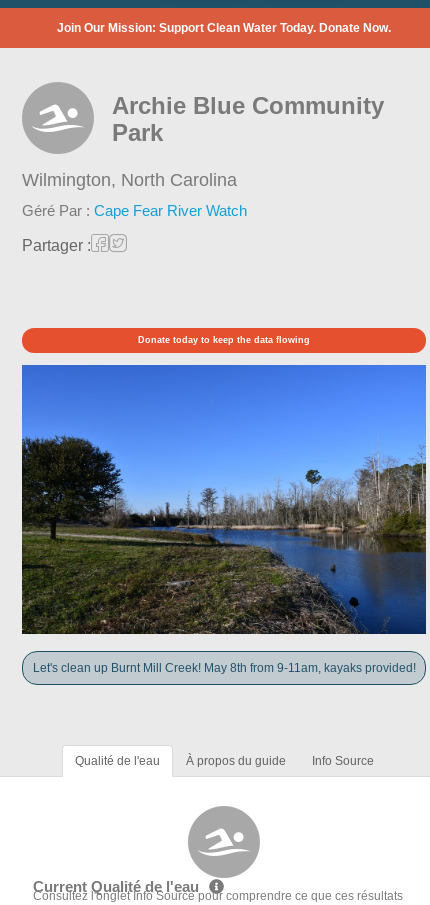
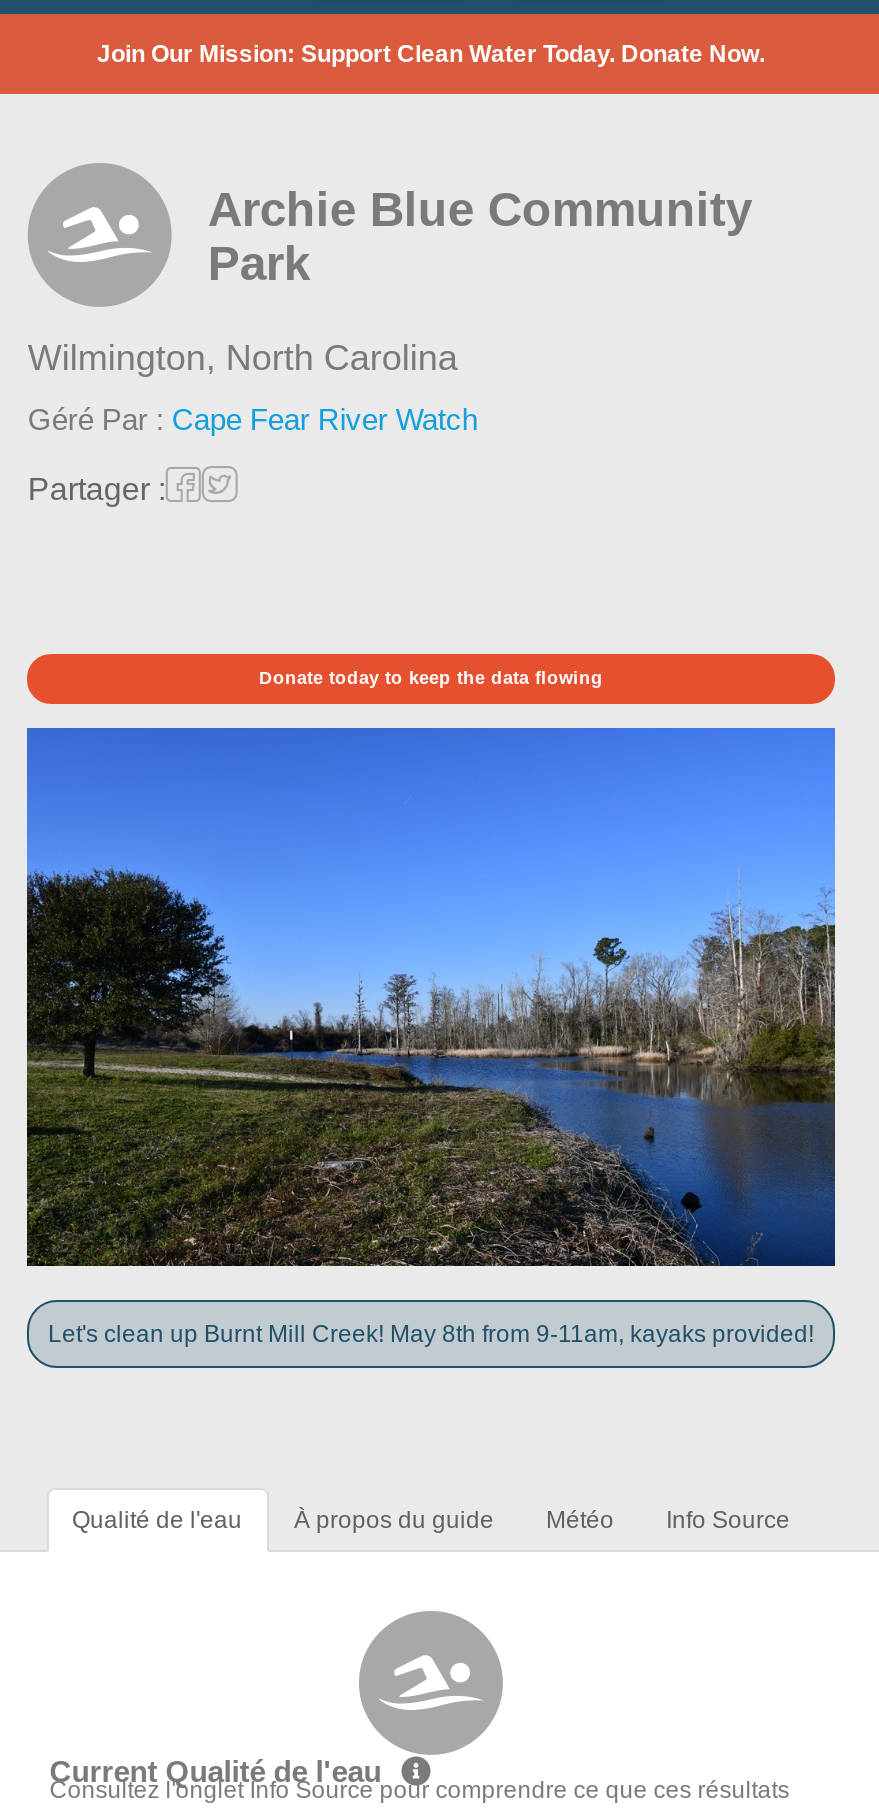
+ Météo
